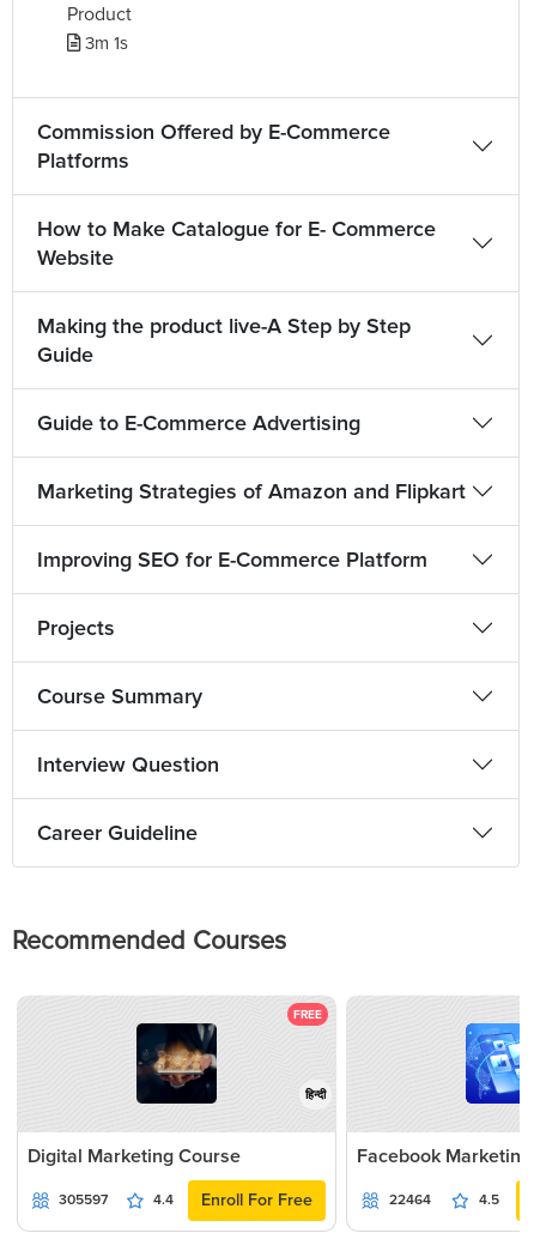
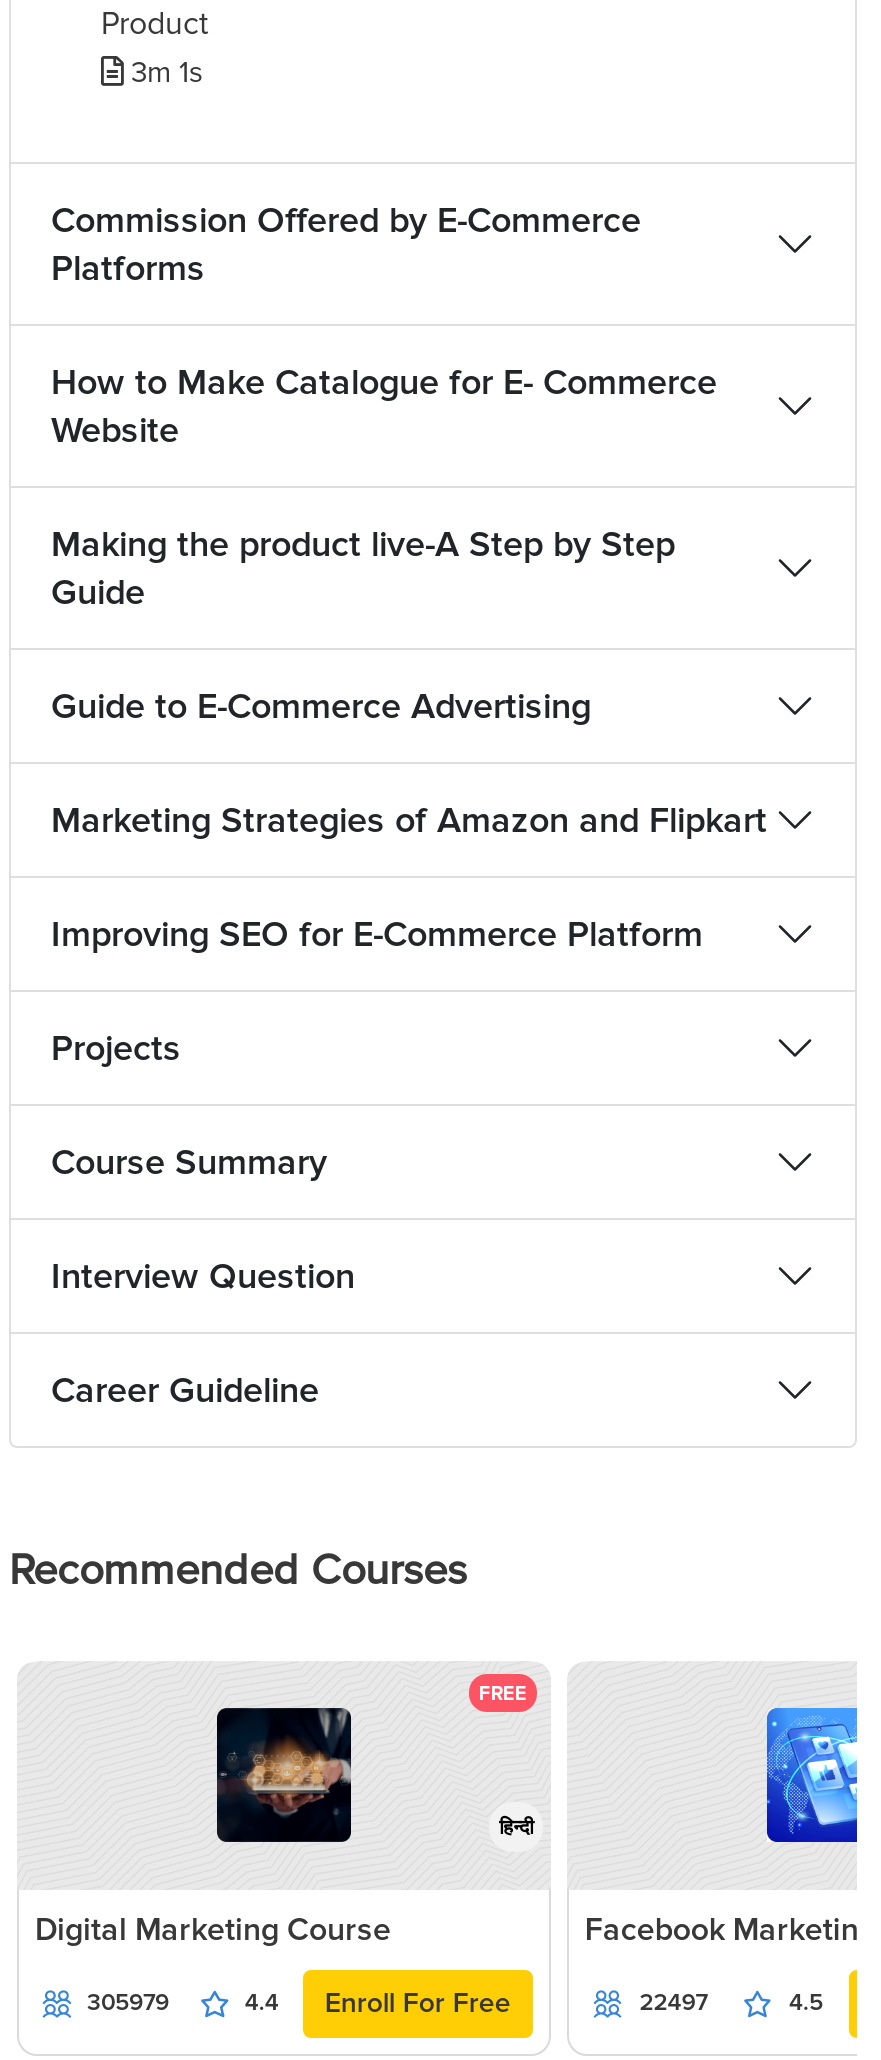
- 305597
+ 305979

- 22464
+ 22497
